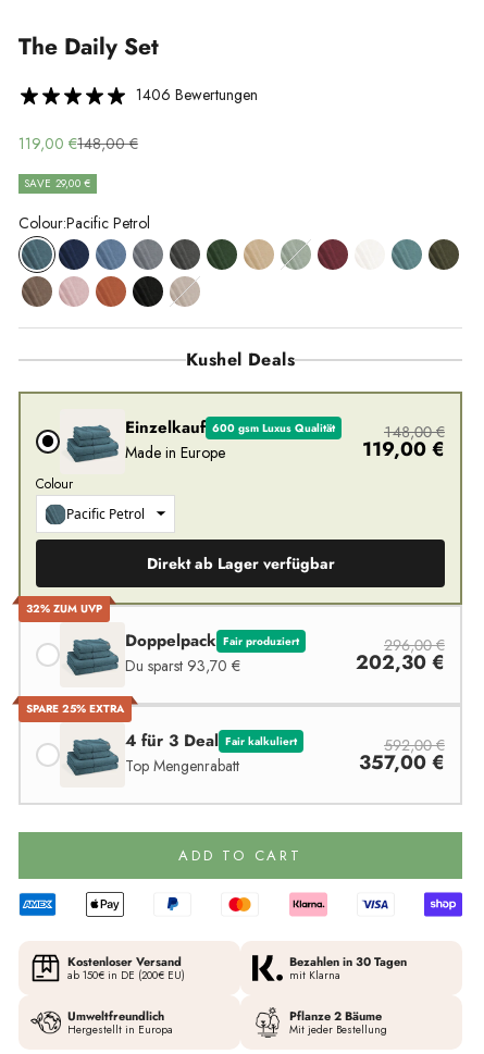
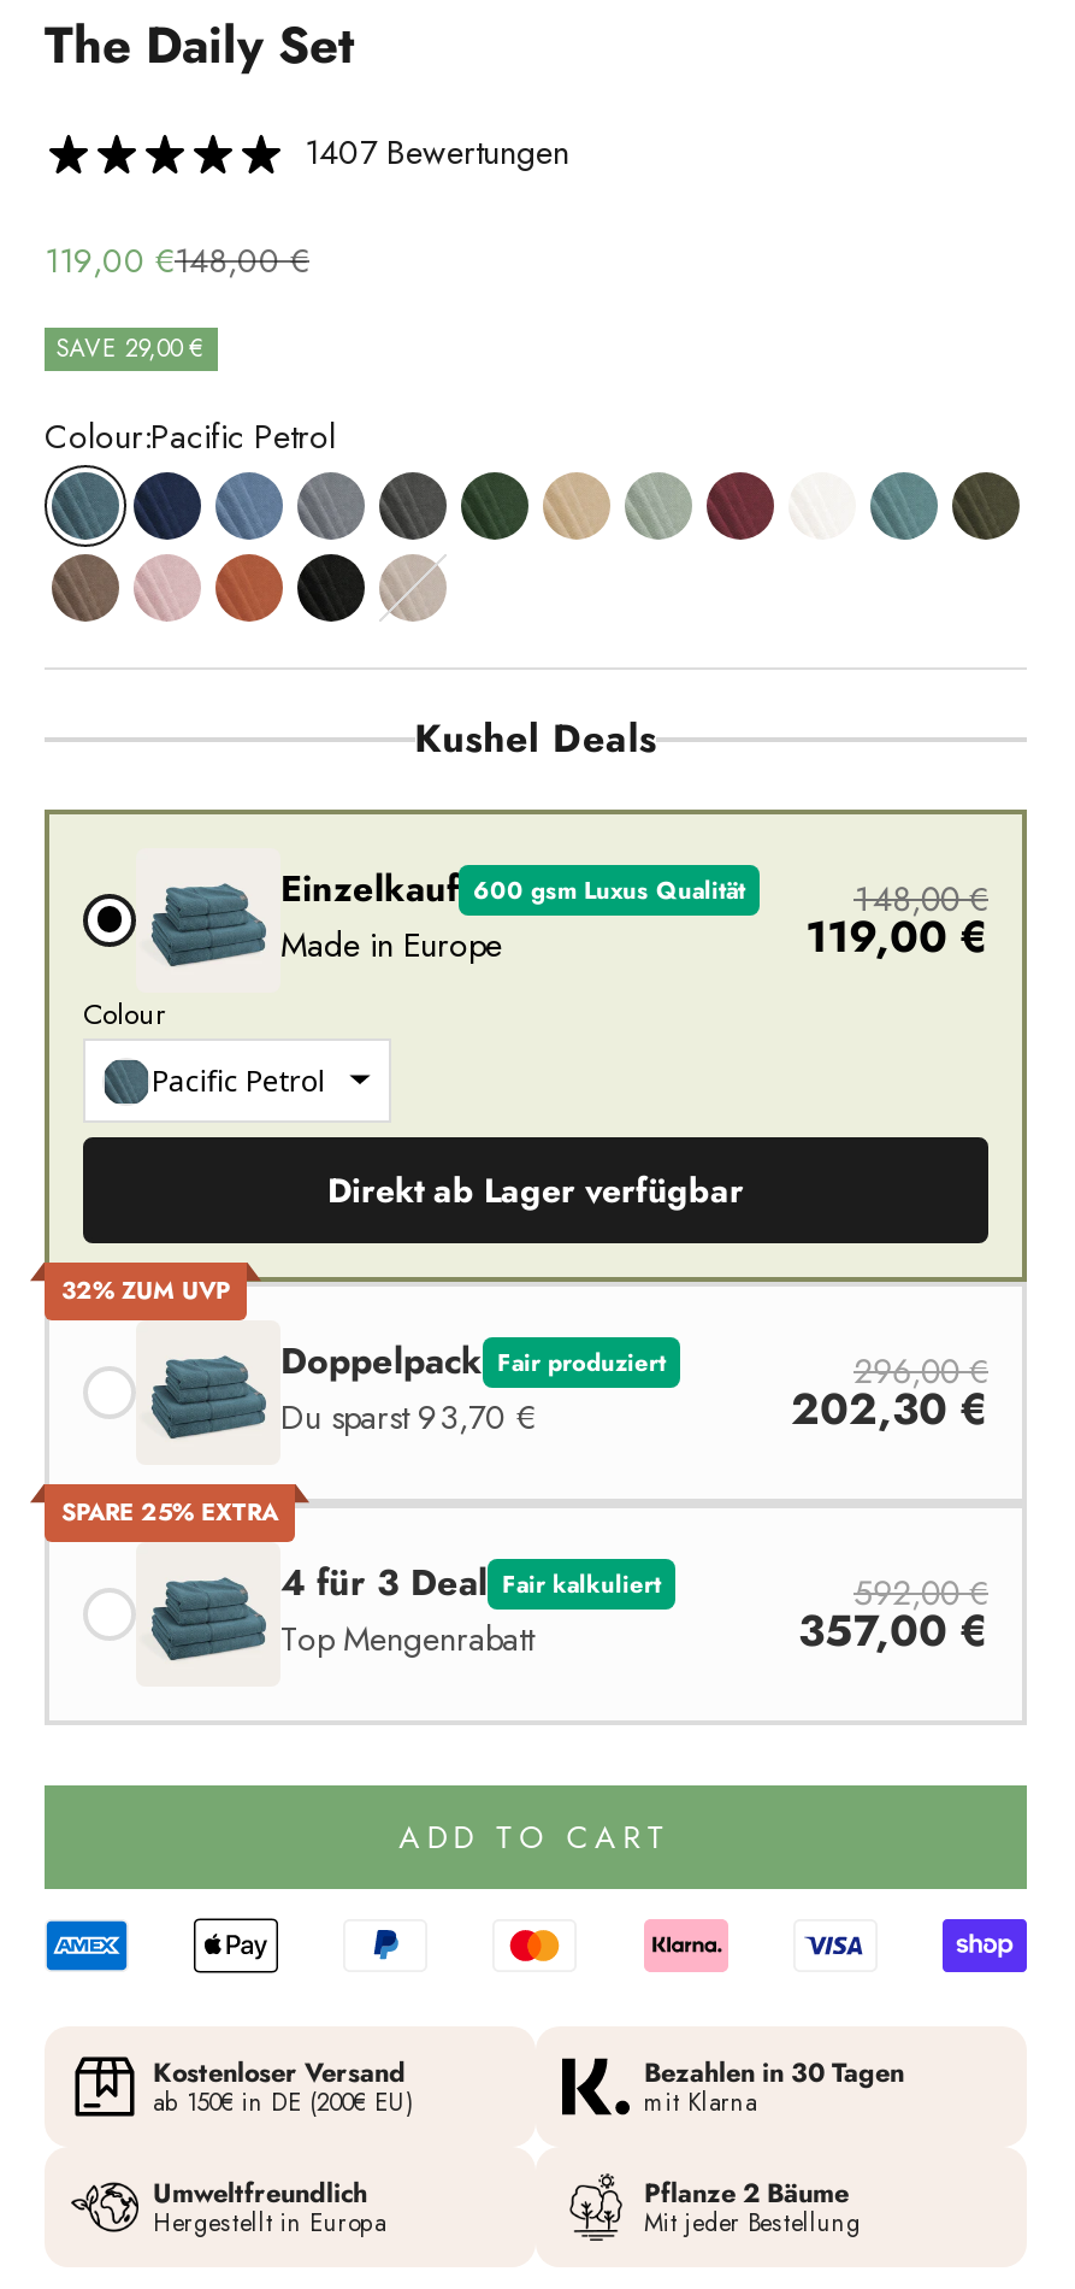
- 1406 Bewertungen
+ 1407 Bewertungen
